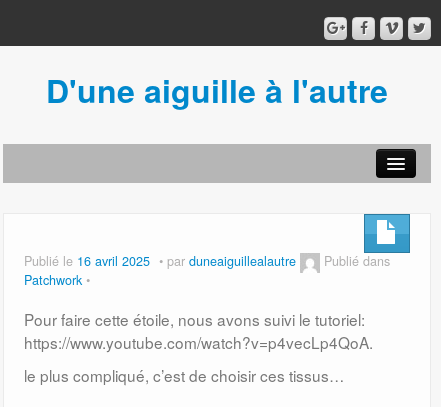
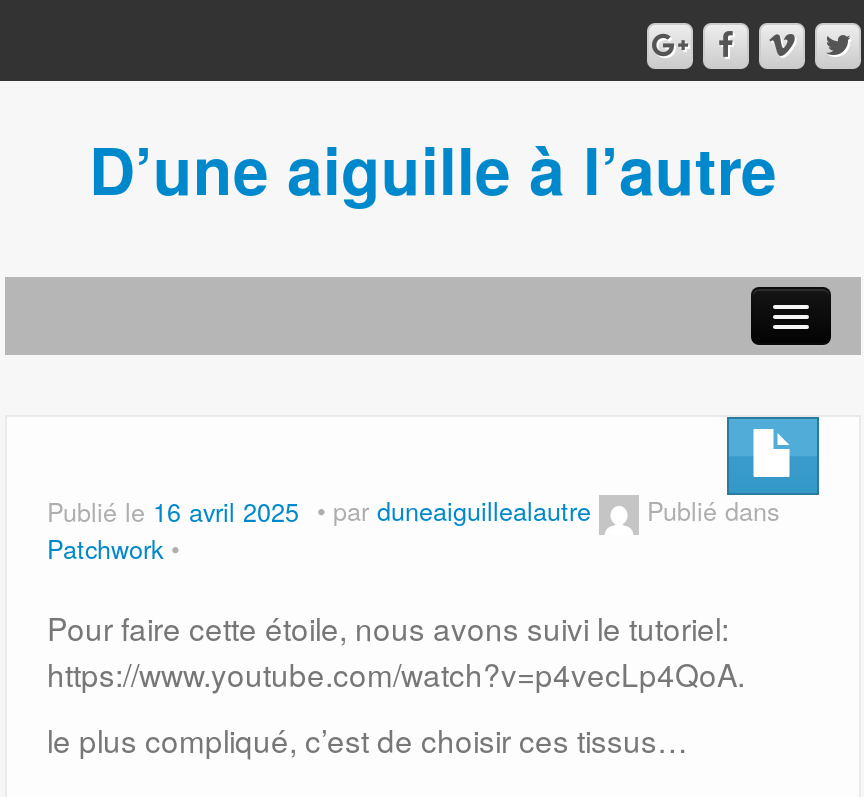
- D'une aiguille à l'autre
+ D’une aiguille à l’autre
